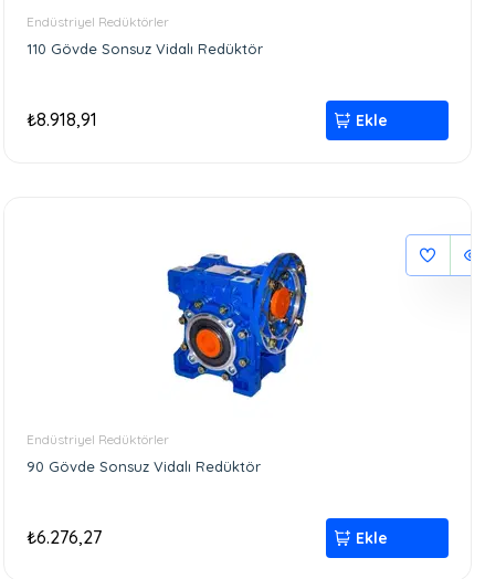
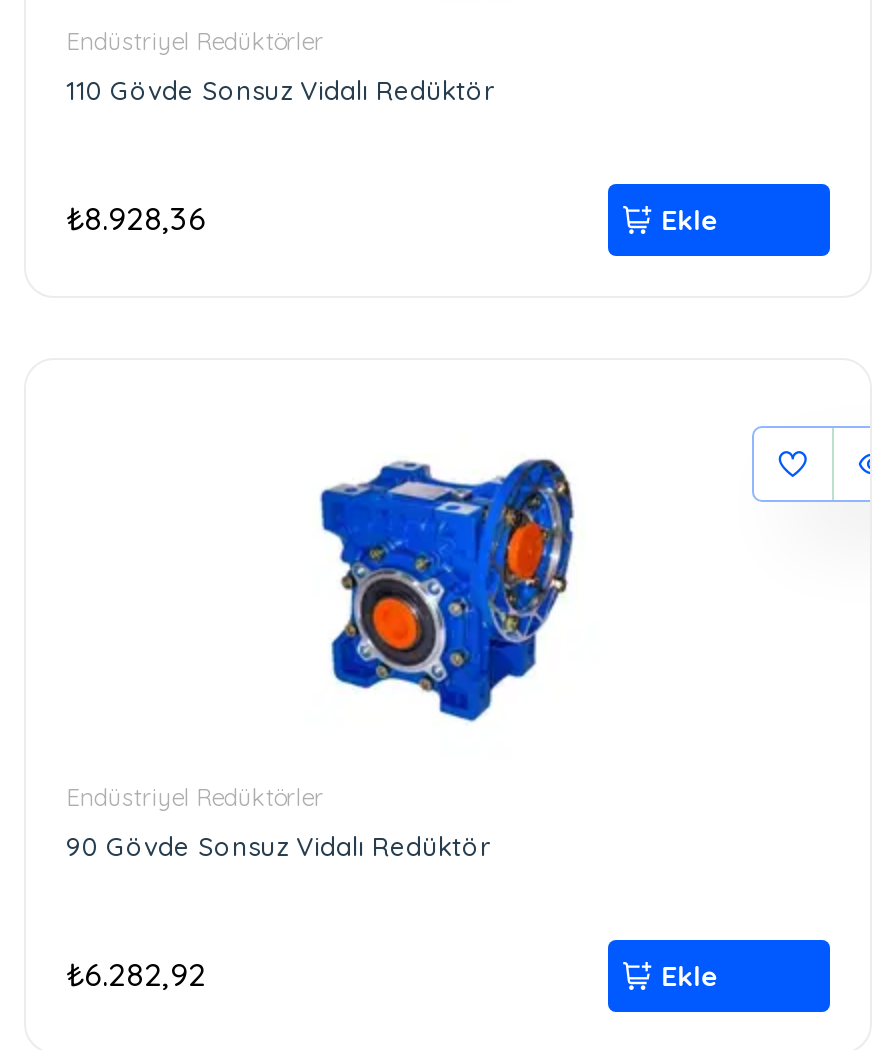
- ₺8.918,91
+ ₺8.928,36

- ₺6.276,27
+ ₺6.282,92
